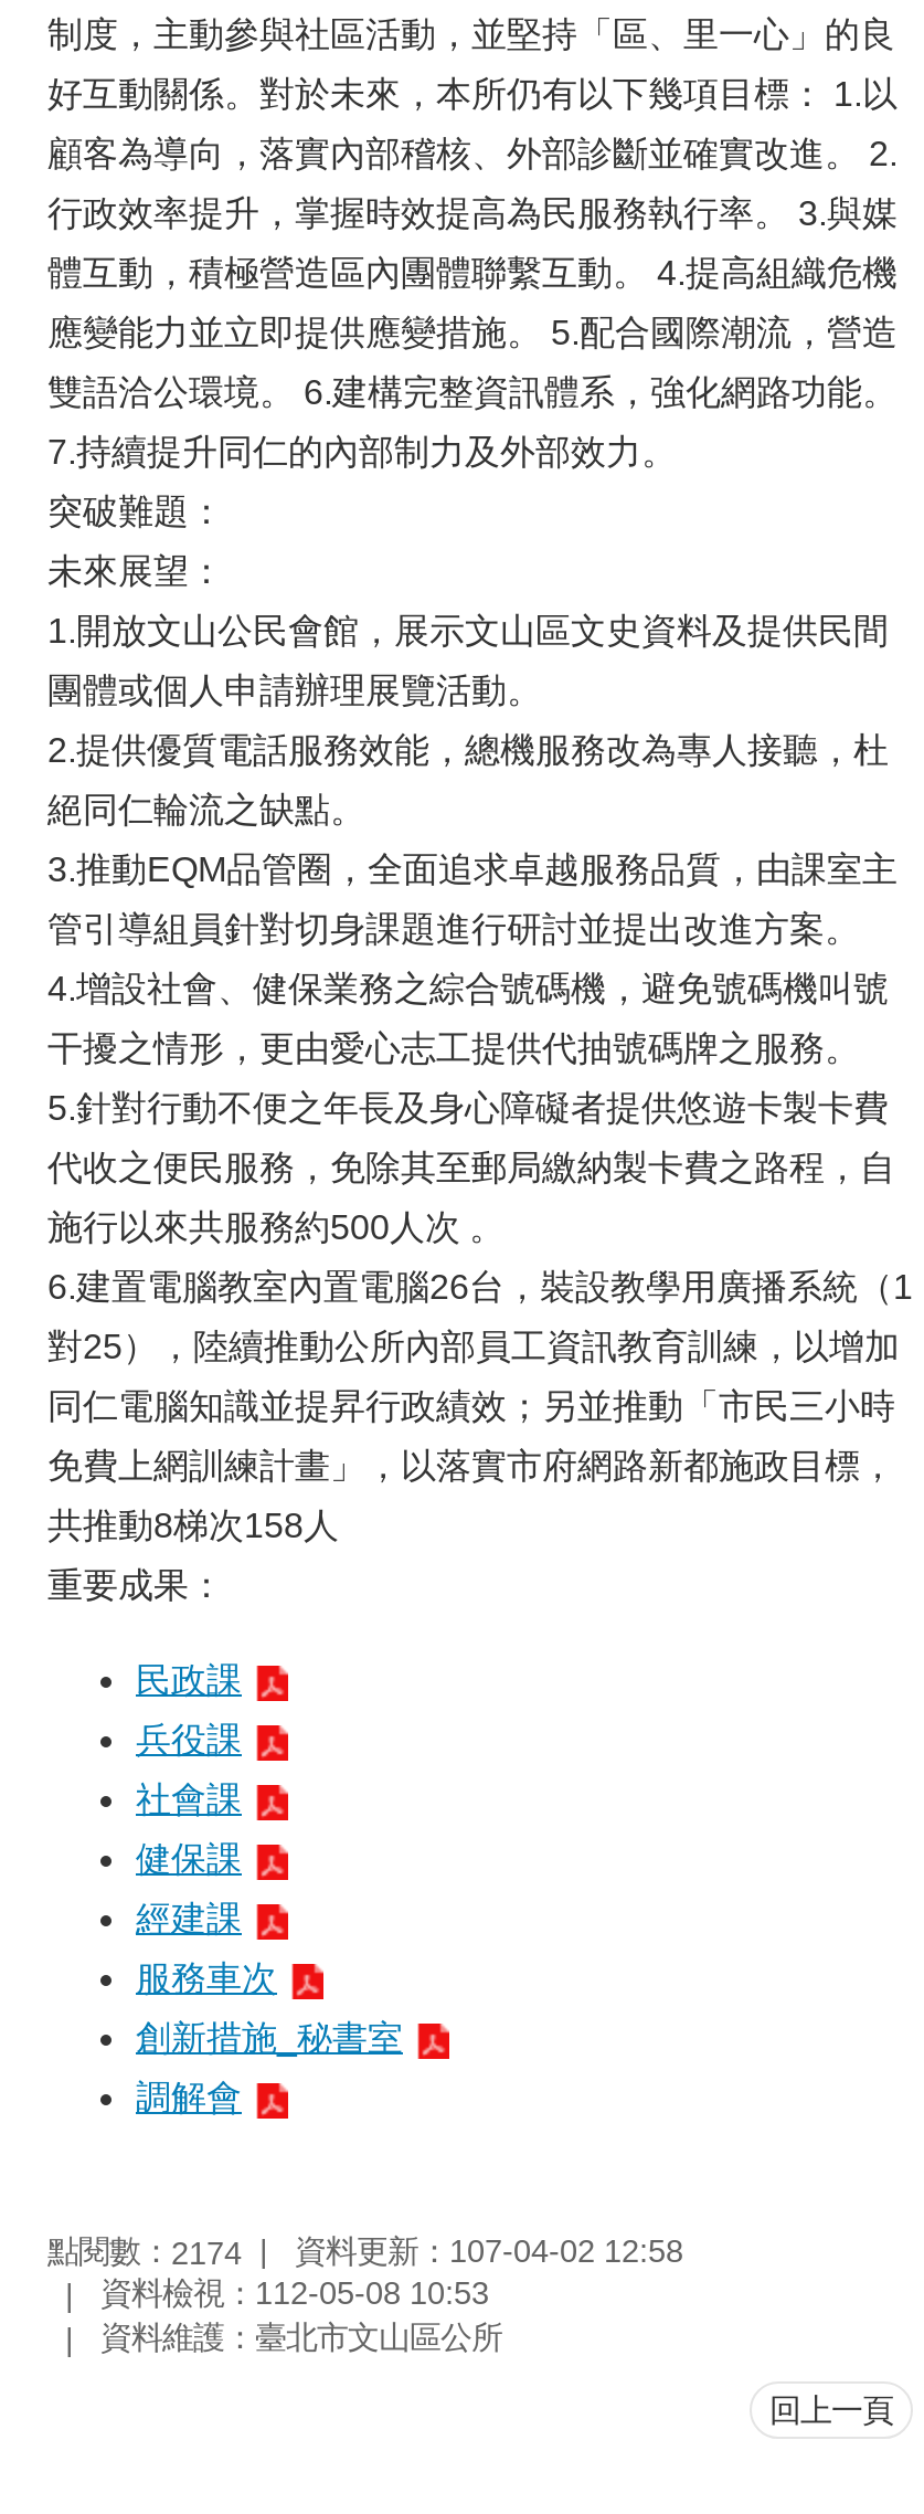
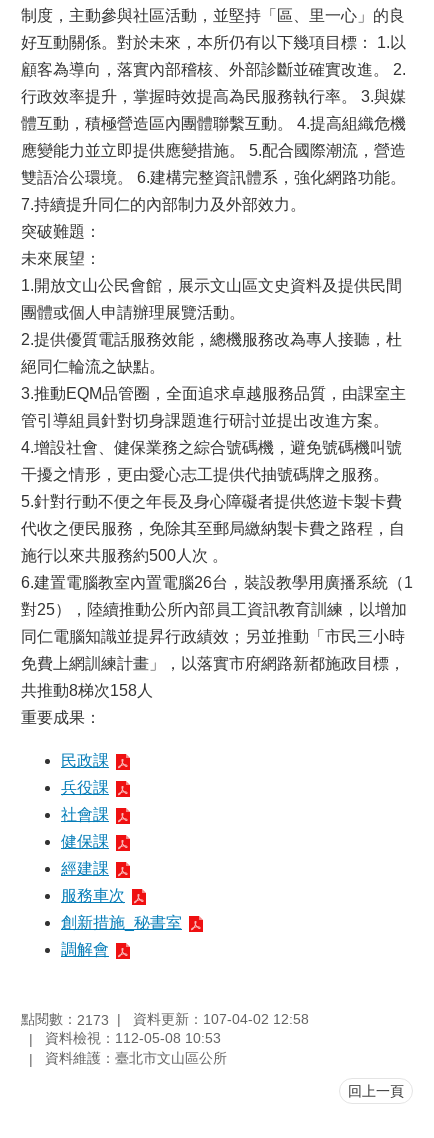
- 點閱數：2174
+ 點閱數：2173
